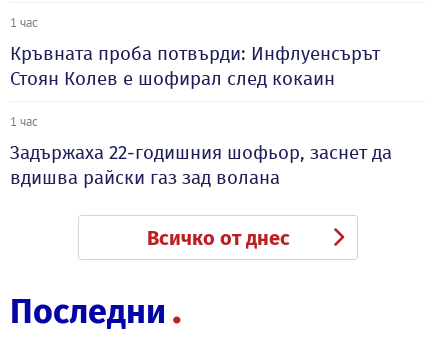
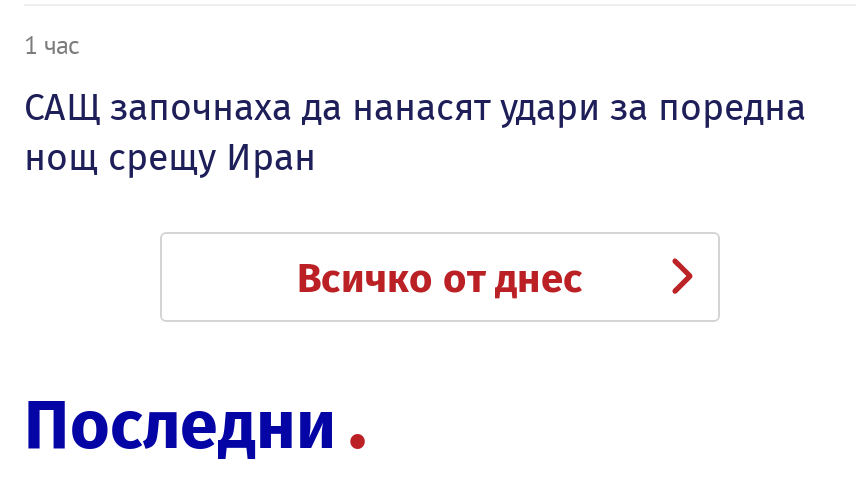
- Кръвната проба потвърди: Инфлуенсърът
- Стоян Колев е шофирал след кокаин
- 1 час
- Задържаха 22-годишния шофьор, заснет да
- вдишва райски газ зад волана
+ САЩ започнаха да нанасят удари за поредна
+ нощ срещу Иран
